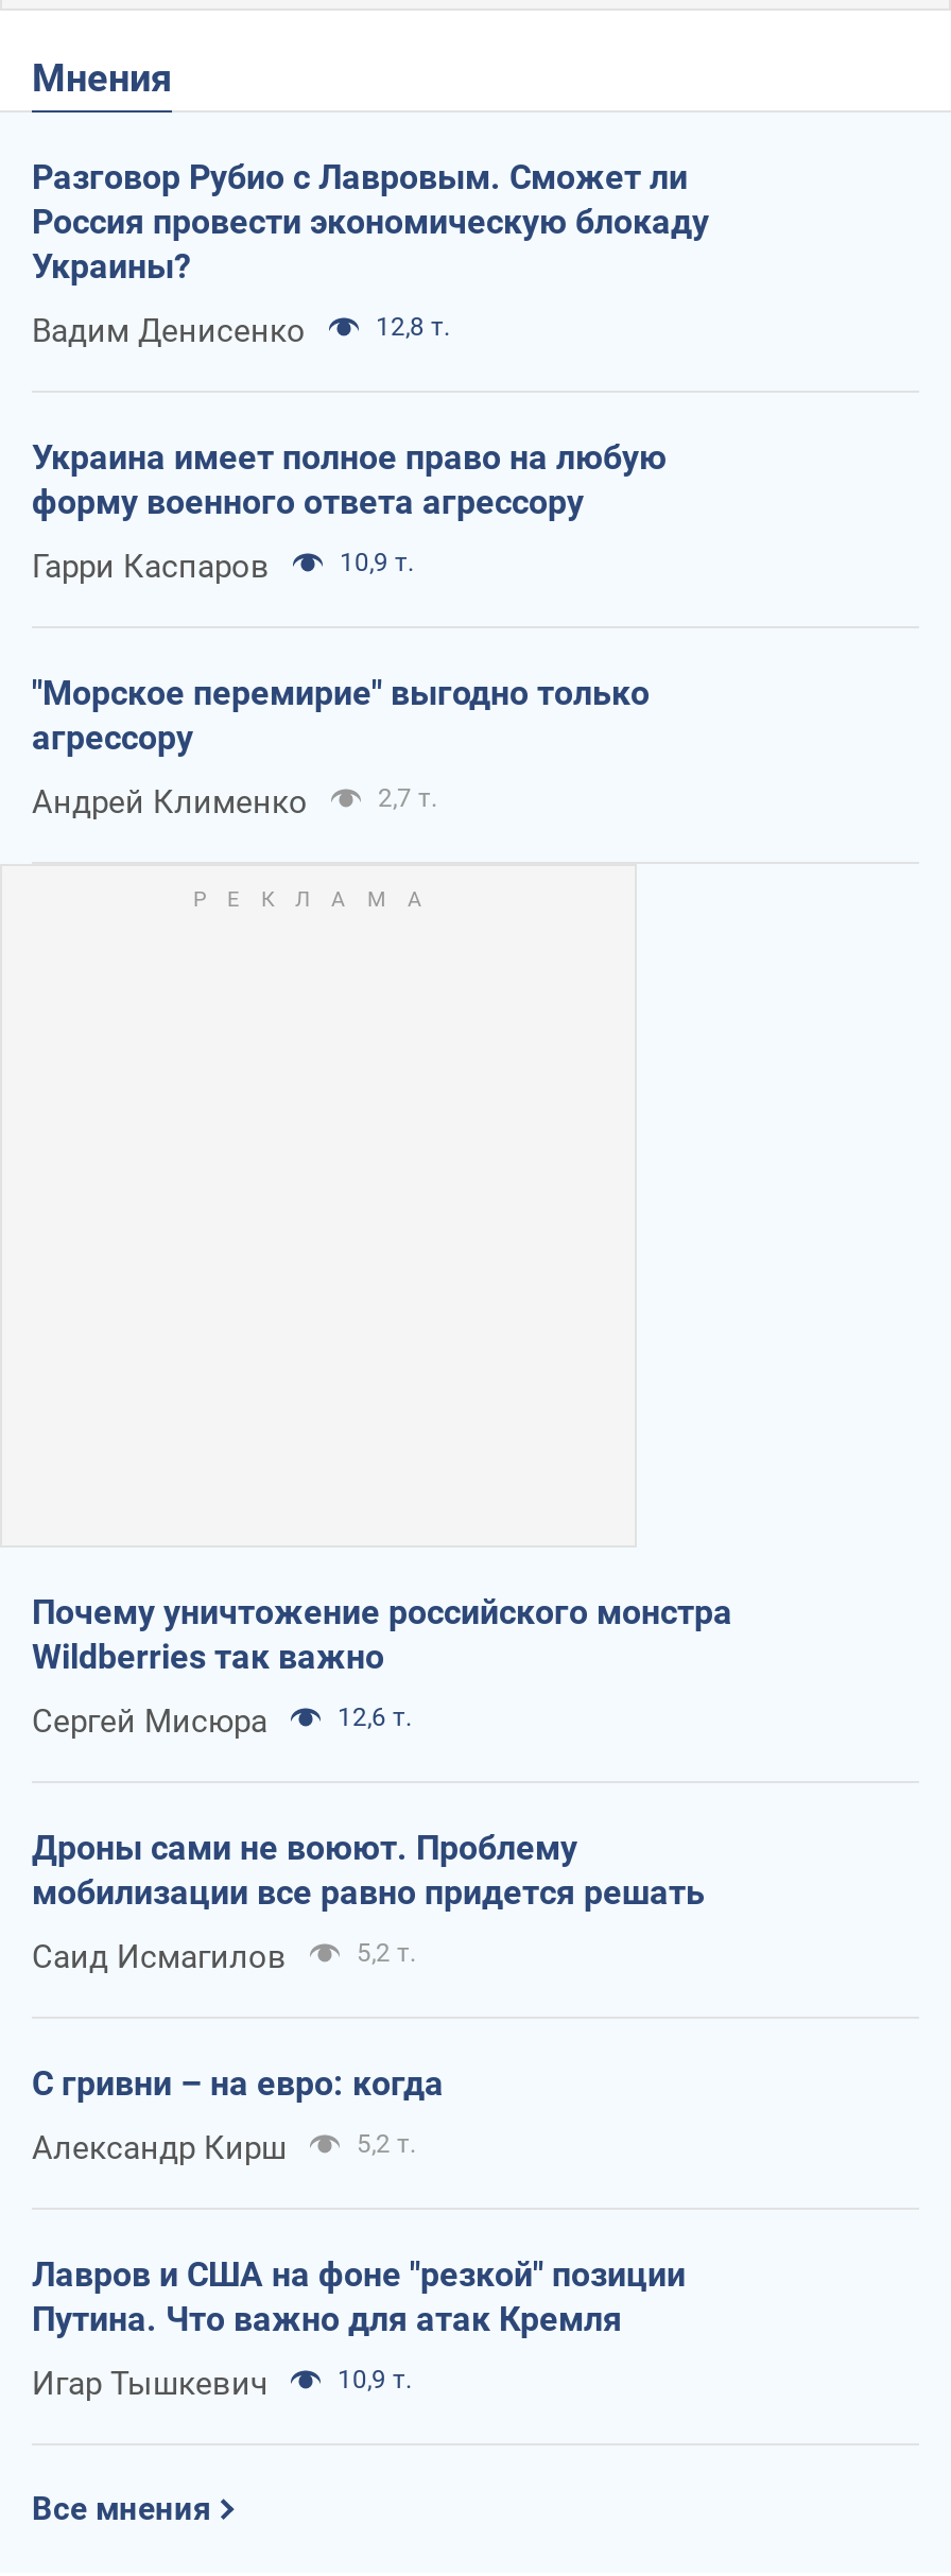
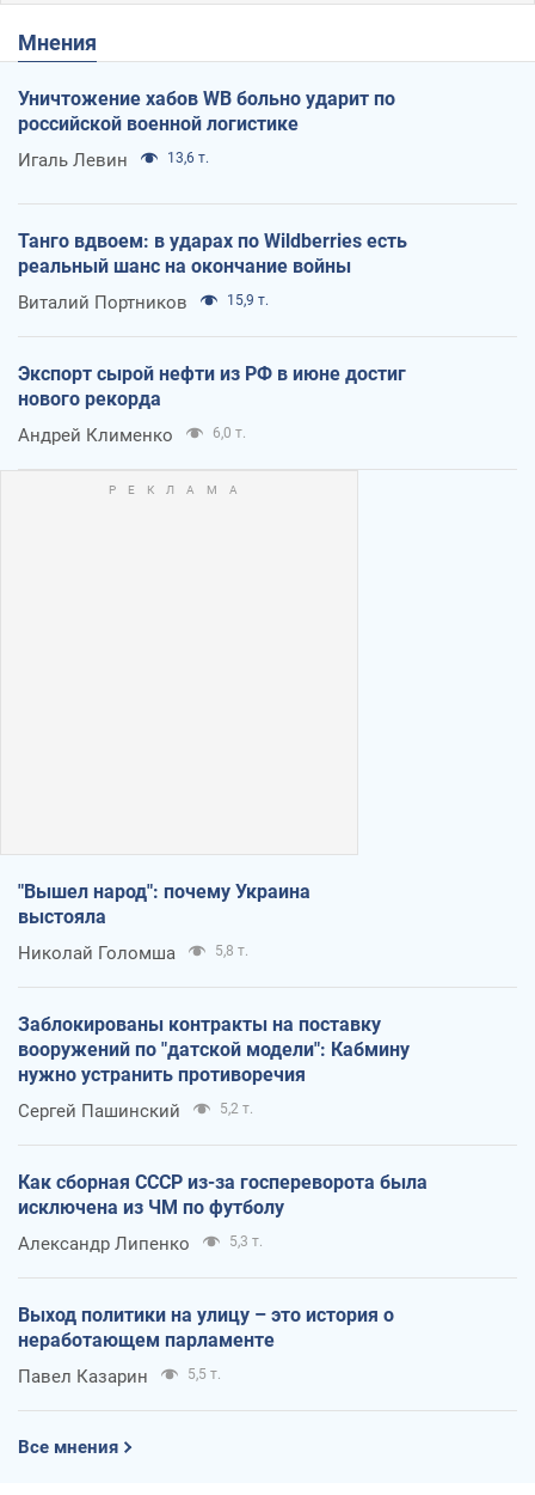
- Разговор Рубио с Лавровым. Сможет ли
- Россия провести экономическую блокаду
- Украины?
+ Уничтожение хабов WB больно ударит по
+ российской военной логистике

- Вадим Денисенко
- 12,8 т.
+ Игаль Левин
+ 13,6 т.

- Украина имеет полное право на любую
- форму военного ответа агрессору
+ Танго вдвоем: в ударах по Wildberries есть
+ реальный шанс на окончание войны

- Гарри Каспаров
- 10,9 т.
+ Виталий Портников
+ 15,9 т.

- "Морское перемирие" выгодно только
- агрессору
+ Экспорт сырой нефти из РФ в июне достиг
+ нового рекорда

- 2,7 т.
+ 6,0 т.

- Почему уничтожение российского монстра
- Wildberries так важно
+ "Вышел народ": почему Украина
+ выстояла

- Сергей Мисюра
- 12,6 т.
+ Николай Голомша
+ 5,8 т.

- Дроны сами не воюют. Проблему
- мобилизации все равно придется решать
+ Заблокированы контракты на поставку
+ вооружений по "датской модели": Кабмину
+ нужно устранить противоречия

- Саид Исмагилов
+ Сергей Пашинский

- С гривни – на евро: когда
+ Как сборная СССР из-за госпереворота была
+ исключена из ЧМ по футболу

- Александр Кирш
- 5,2 т.
+ Александр Липенко
+ 5,3 т.

- Лавров и США на фоне "резкой" позиции
- Путина. Что важно для атак Кремля
+ Выход политики на улицу – это история о
+ неработающем парламенте

- Игар Тышкевич
- 10,9 т.
+ Павел Казарин
+ 5,5 т.
